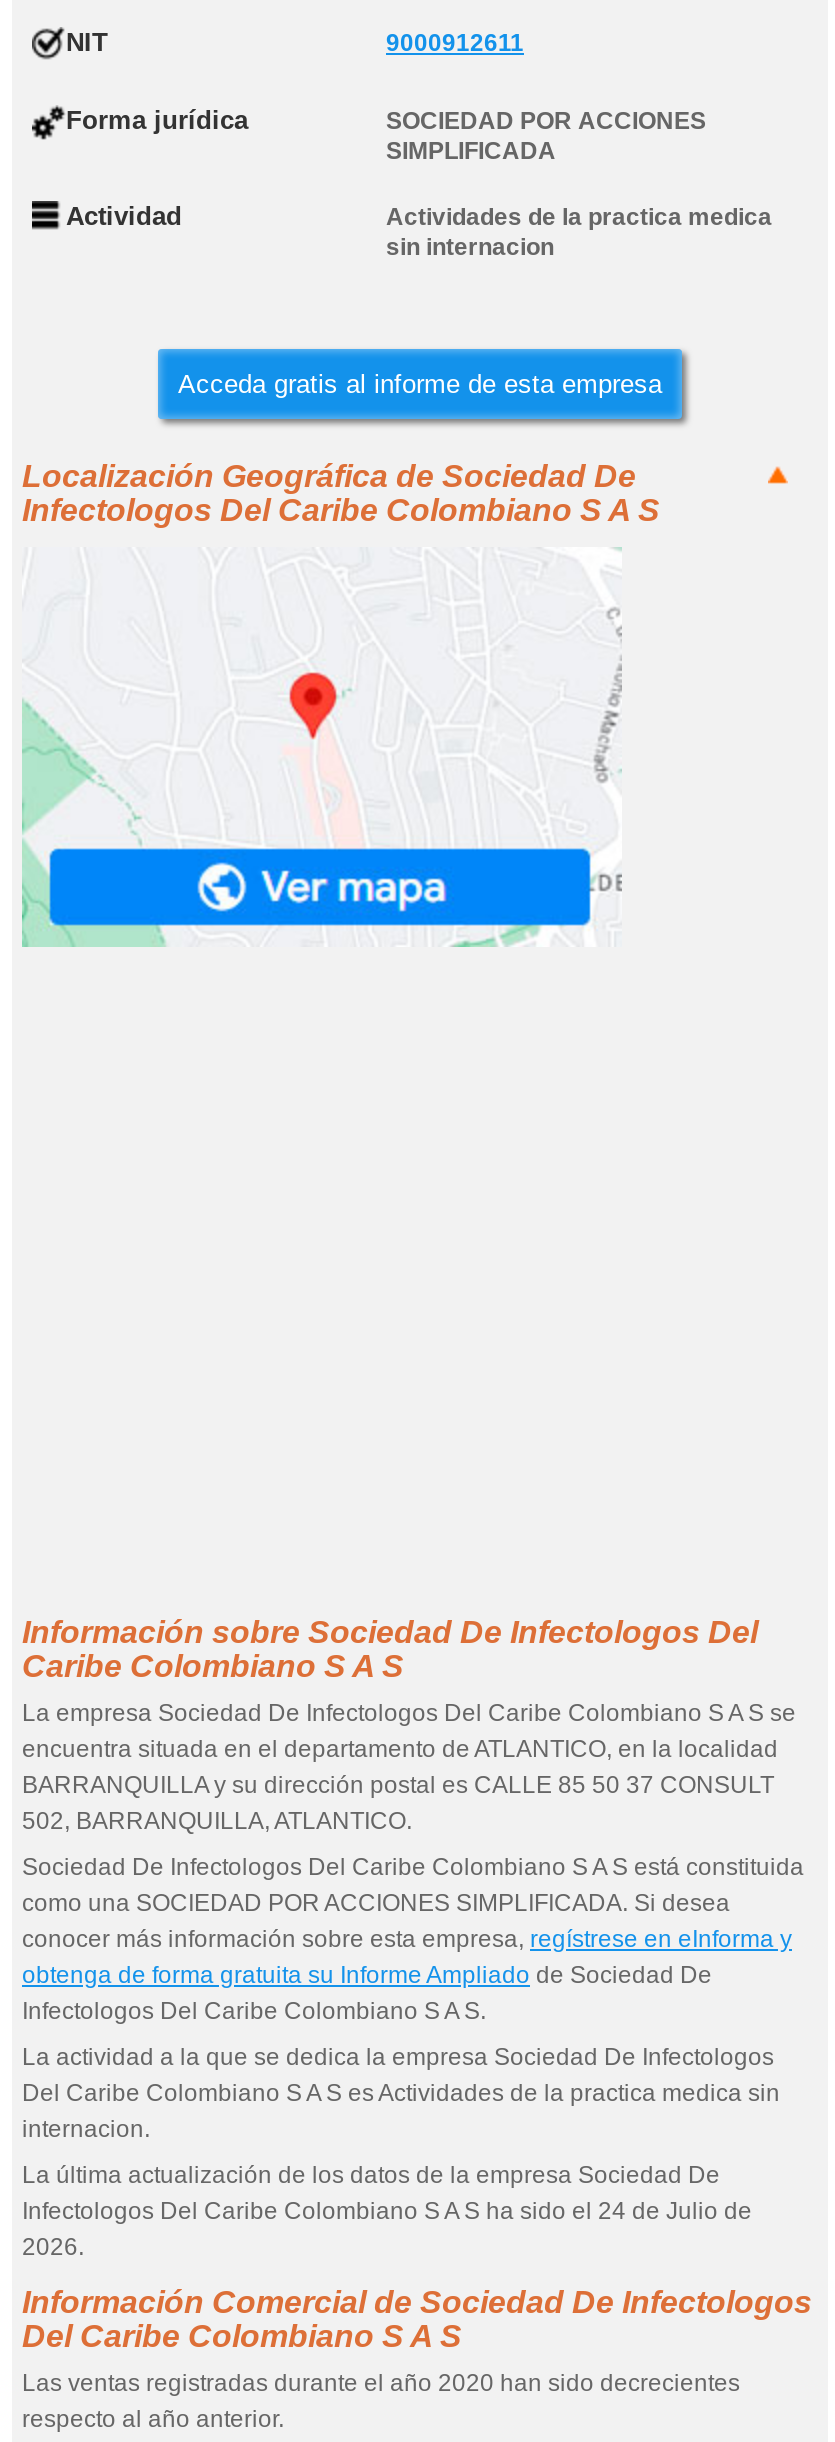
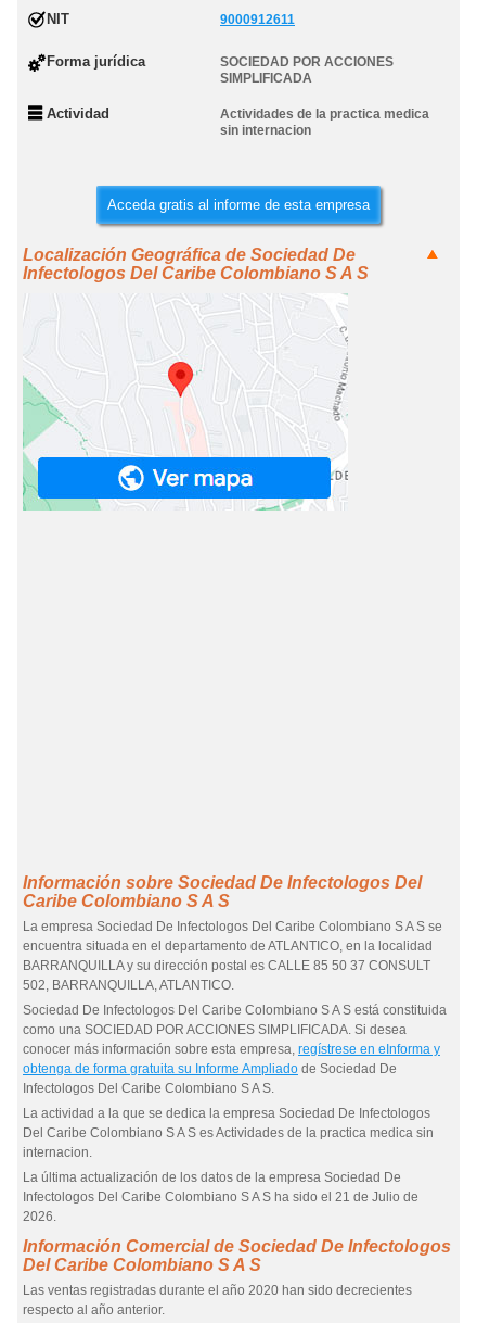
- Infectologos Del Caribe Colombiano S A S ha sido el 24 de Julio de
+ Infectologos Del Caribe Colombiano S A S ha sido el 21 de Julio de
